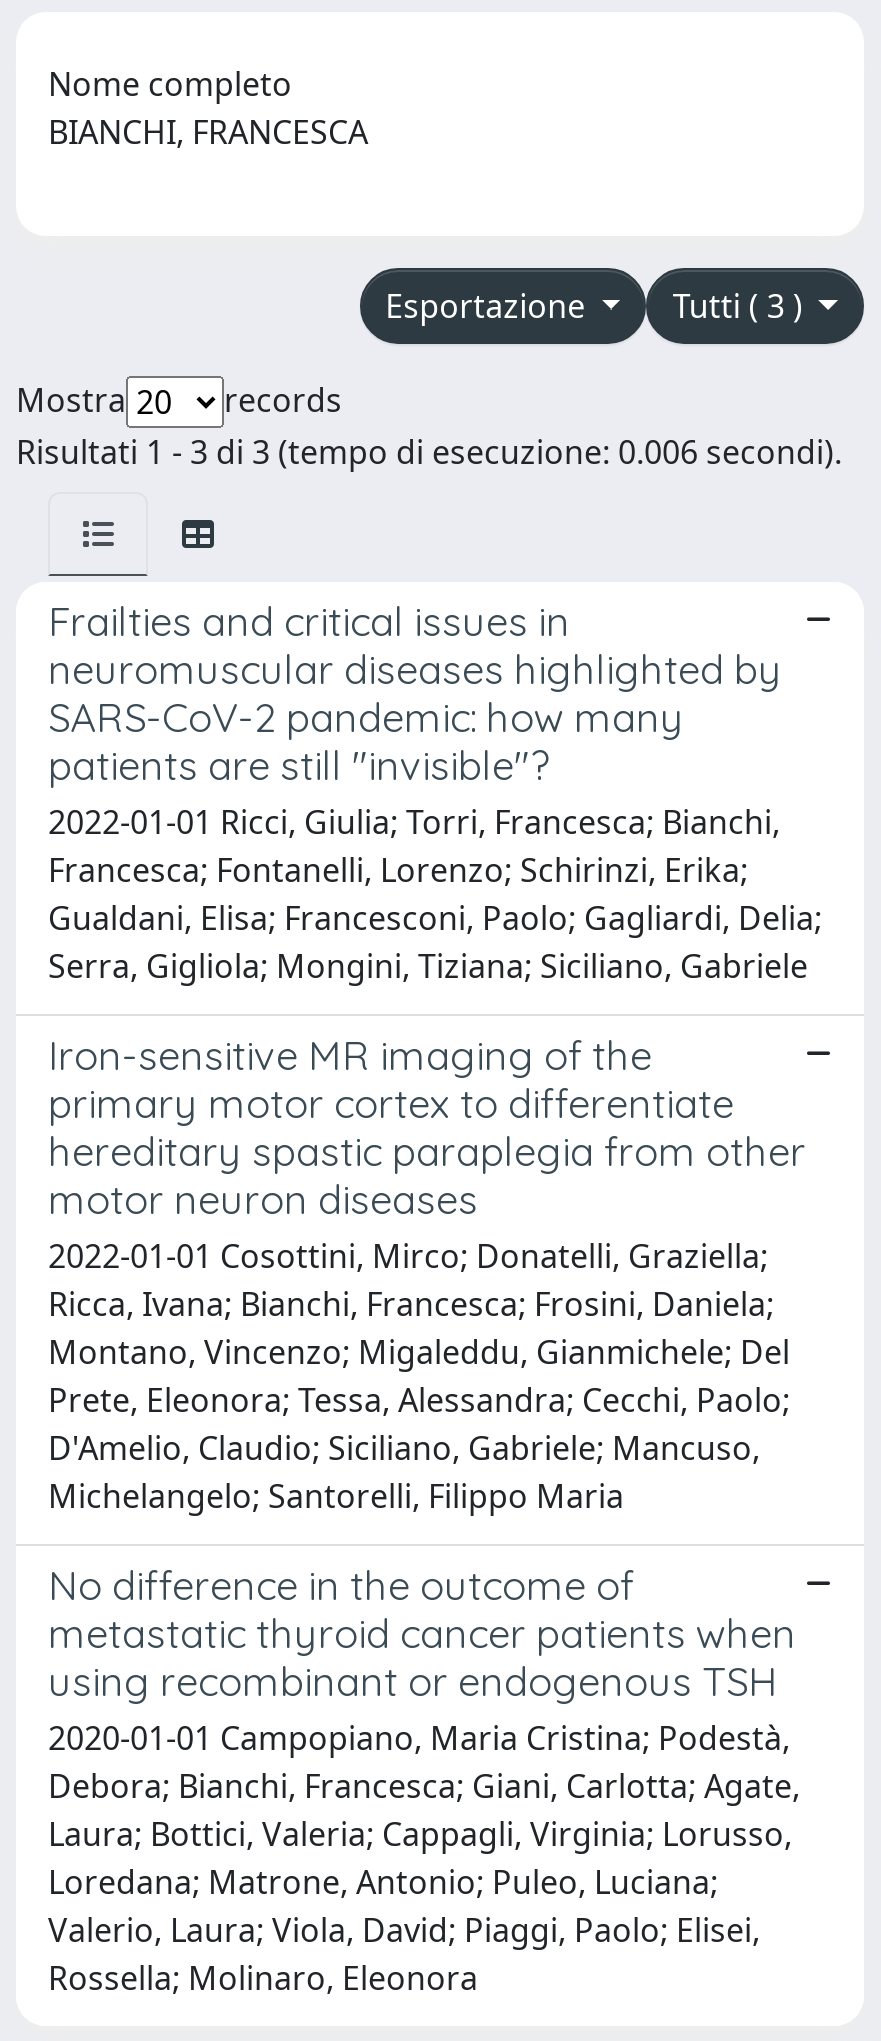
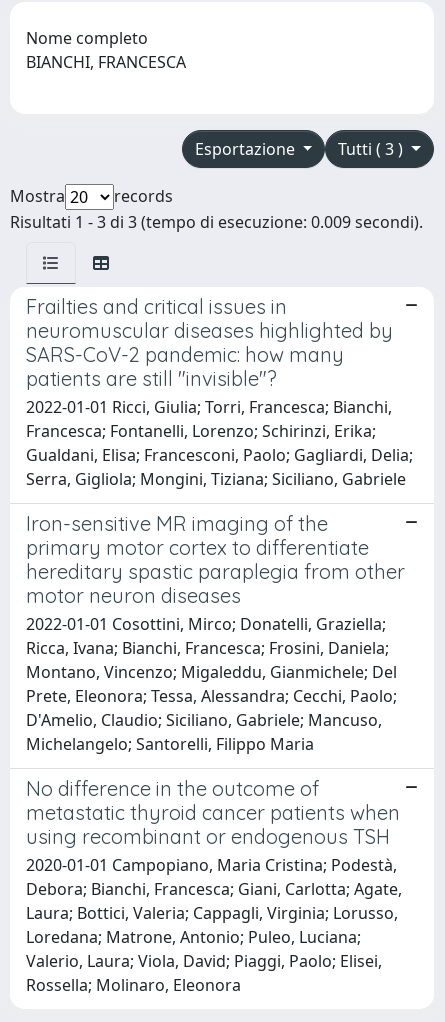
- Risultati 1 - 3 di 3 (tempo di esecuzione: 0.006 secondi).
+ Risultati 1 - 3 di 3 (tempo di esecuzione: 0.009 secondi).
